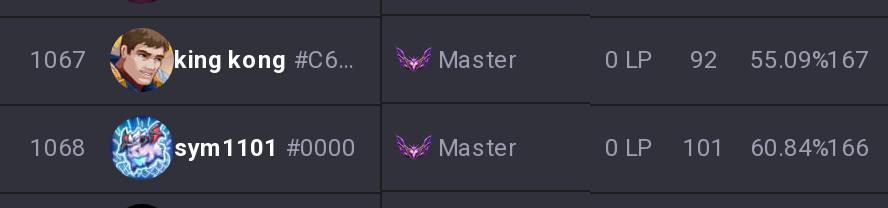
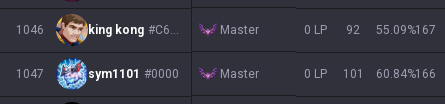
- 1067
+ 1046

- 1068
+ 1047
